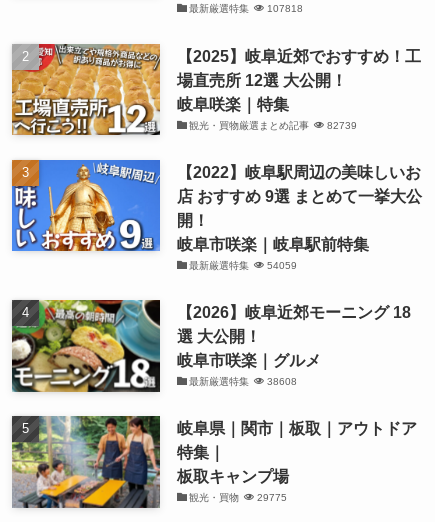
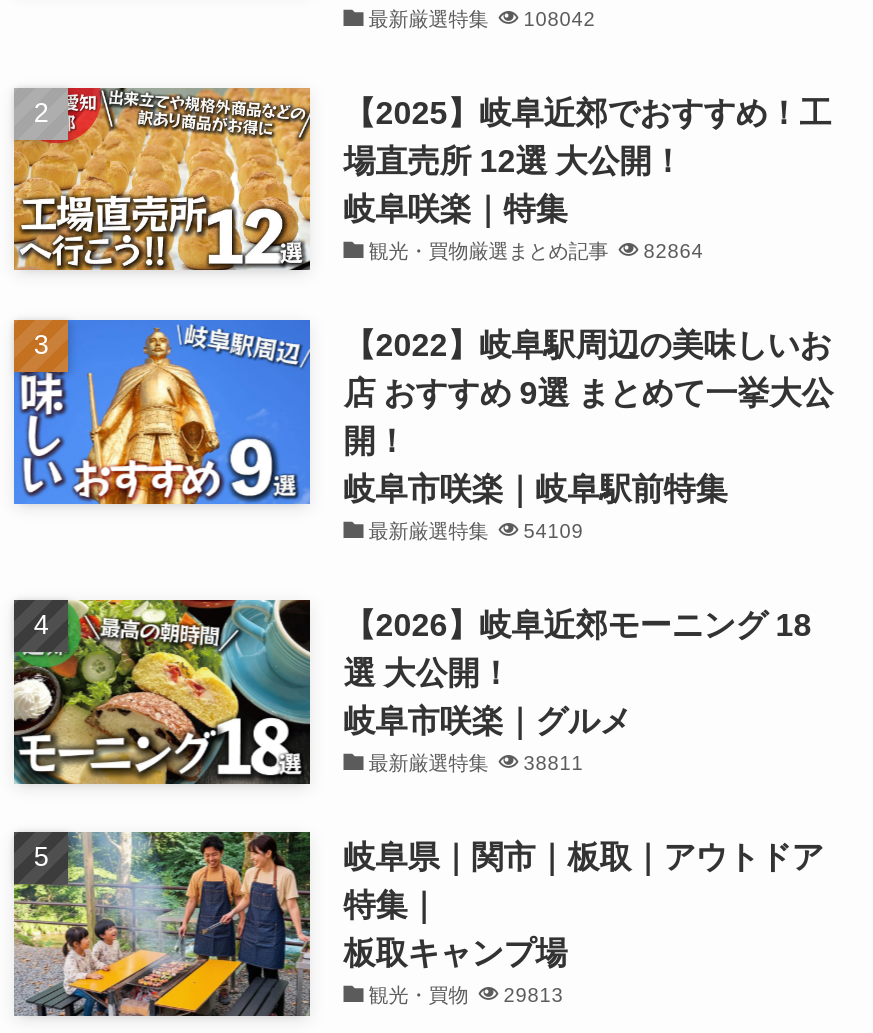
- 最新厳選特集 107818
+ 最新厳選特集 108042

- 観光・買物厳選まとめ記事 82739
+ 観光・買物厳選まとめ記事 82864

- 最新厳選特集 54059
+ 最新厳選特集 54109

- 最新厳選特集 38608
+ 最新厳選特集 38811

- 観光・買物 29775
+ 観光・買物 29813
